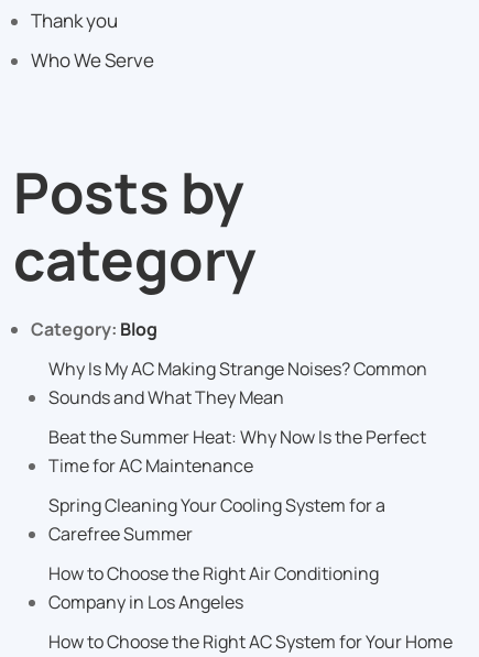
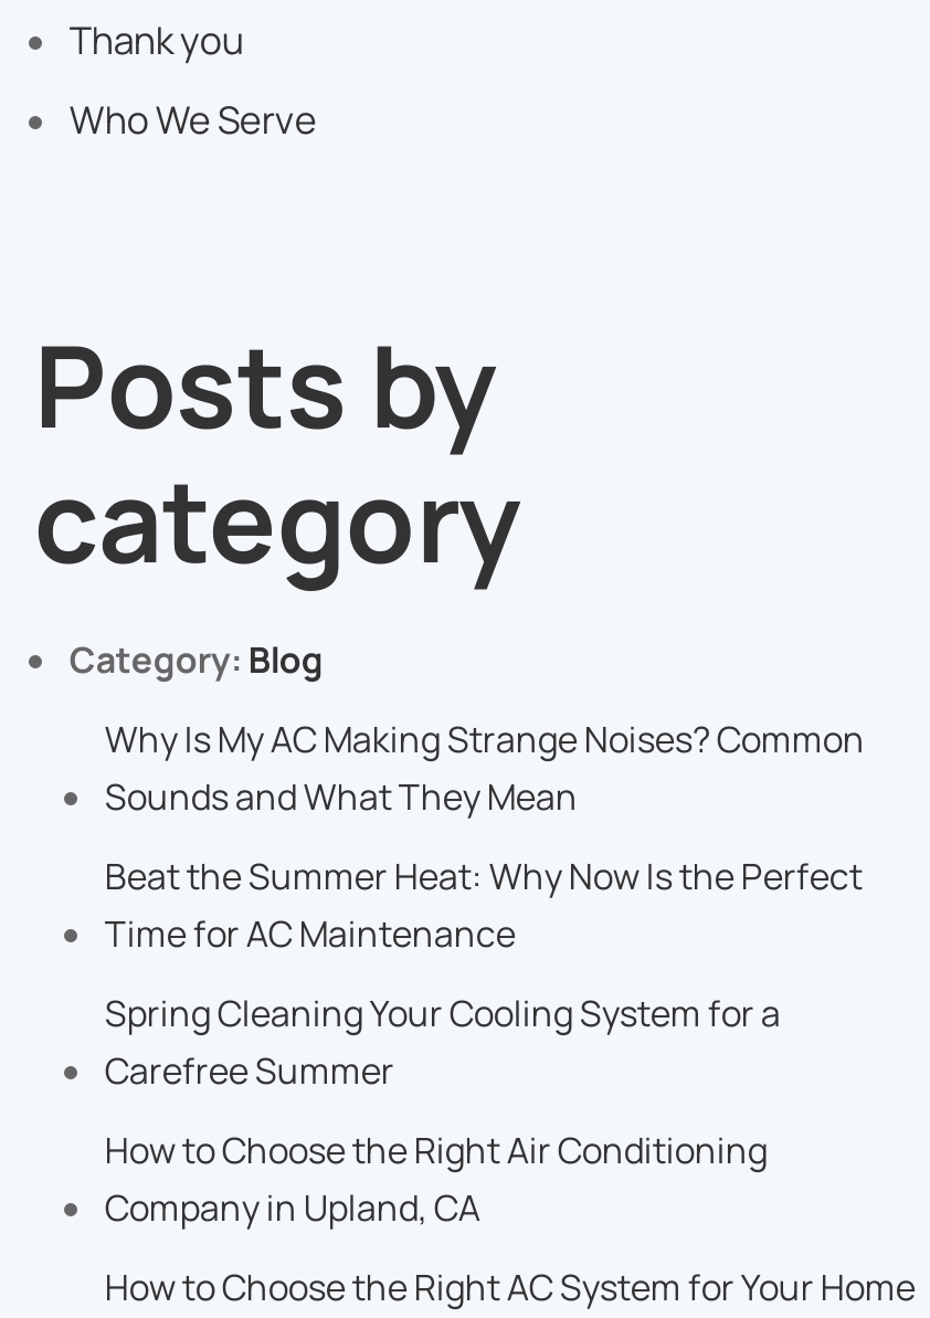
- Company in Los Angeles
+ Company in Upland, CA
